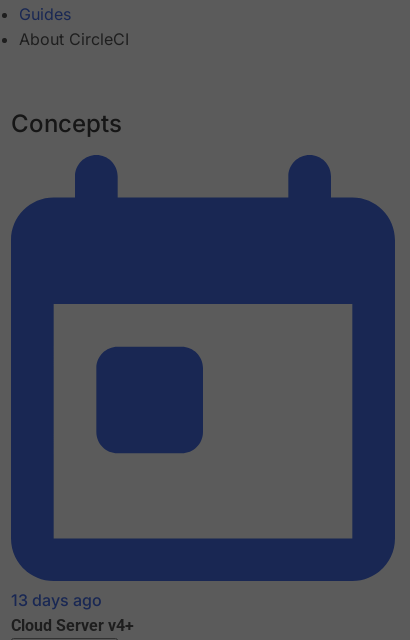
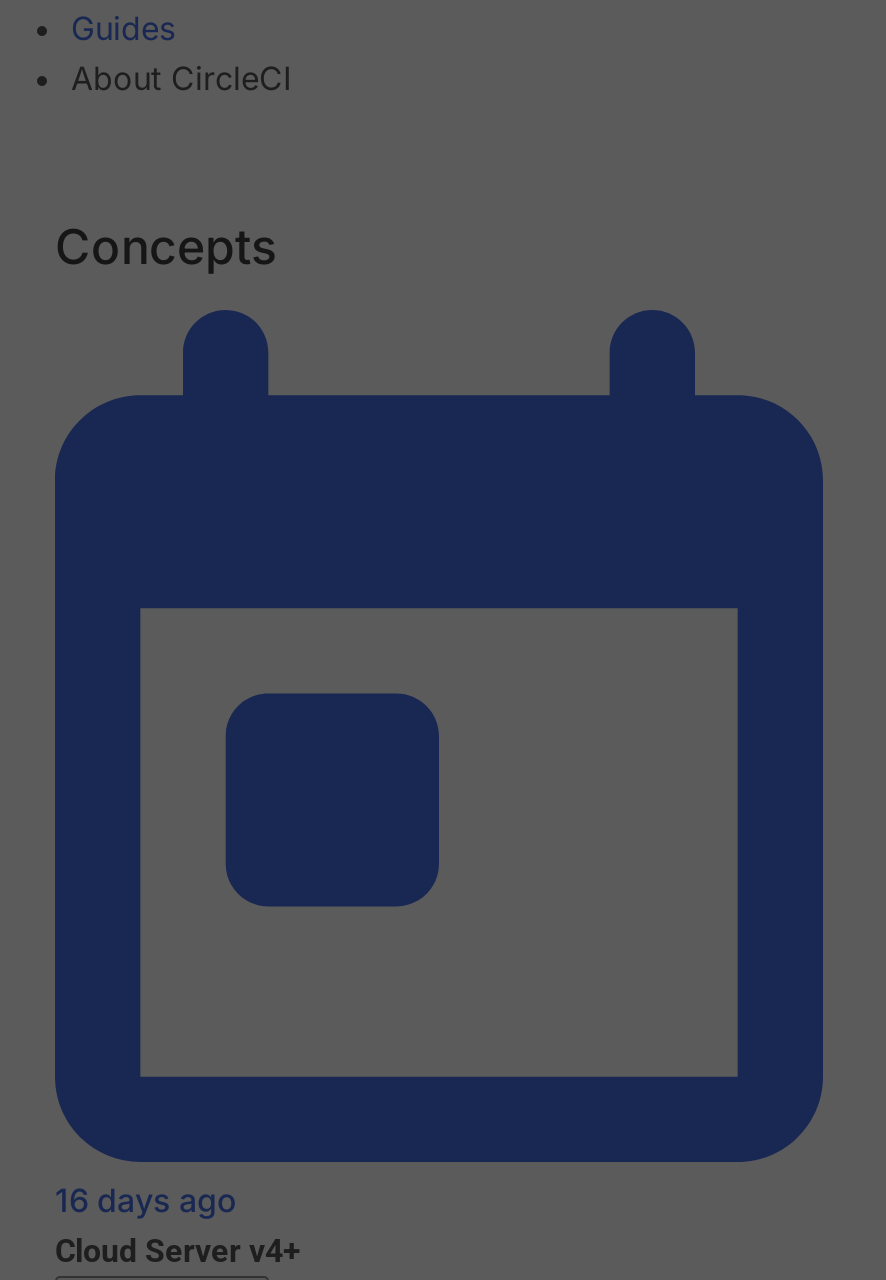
- 13 days ago
+ 16 days ago
